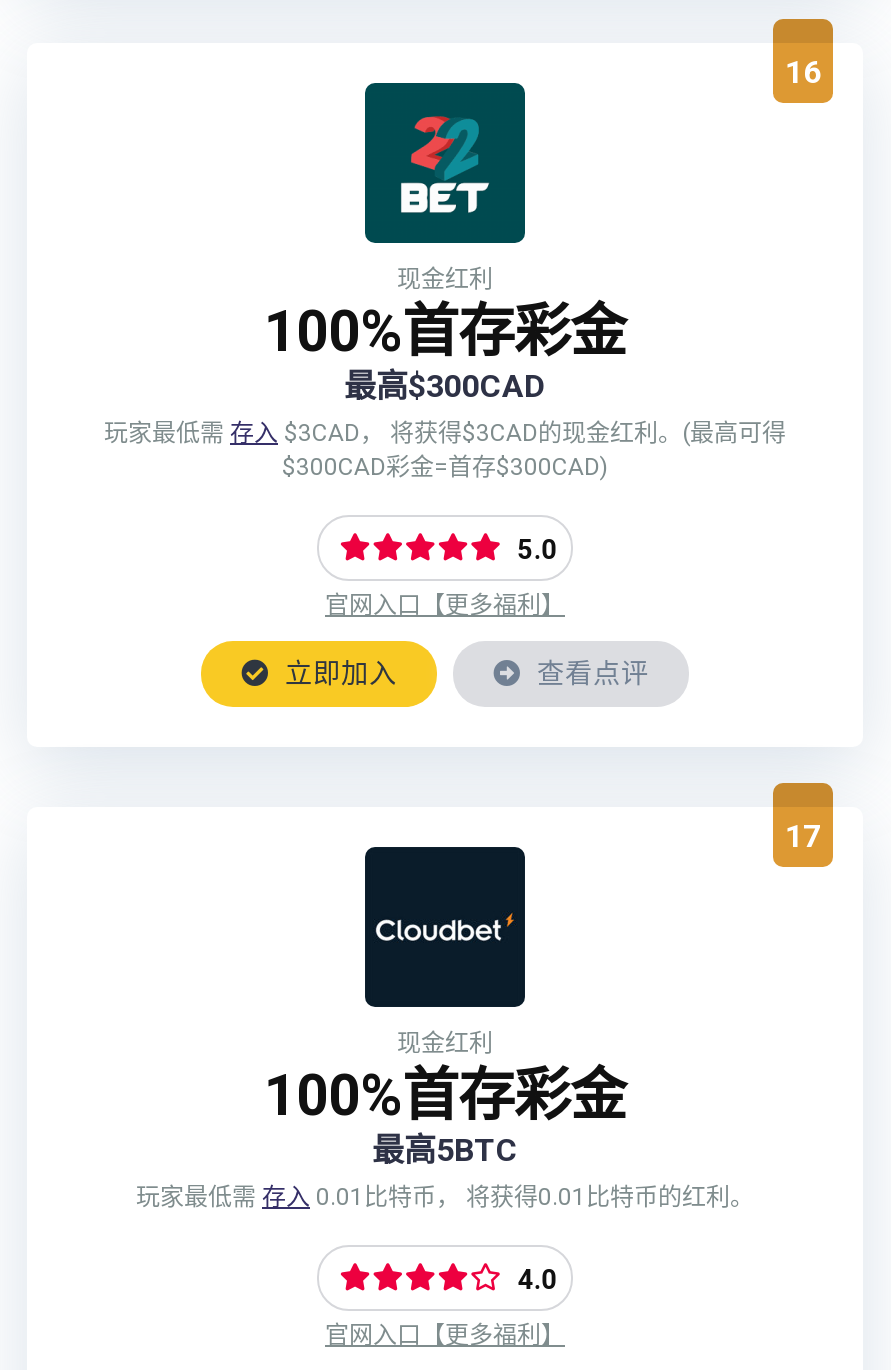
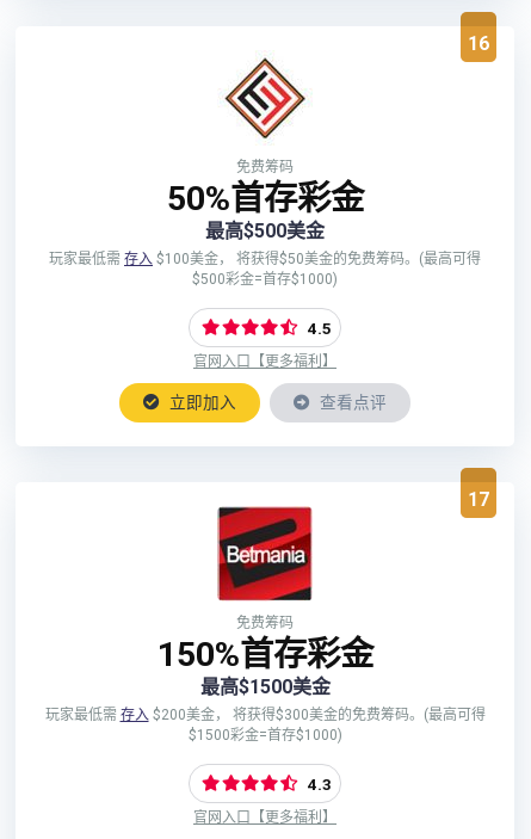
- [image]
- 现金红利
- 100%首存彩金
- 最高$300CAD
- 玩家最低需存入$3CAD， 将获得$3CAD的现金红利。(最高可得
- $300CAD彩金=首存$300CAD)
+ [image]
+ 免费筹码
+ 50%首存彩金
+ 最高$500美金
+ 玩家最低需存入$100美金， 将获得$50美金的免费筹码。(最高可得
+ $500彩金=首存$1000)

- 5.0
+ 4.5

- [image]
- 现金红利
- 100%首存彩金
- 最高5BTC
- 玩家最低需存入0.01比特币， 将获得0.01比特币的红利。
+ [image]
+ 免费筹码
+ 150%首存彩金
+ 最高$1500美金
+ 玩家最低需存入$200美金， 将获得$300美金的免费筹码。(最高可得
+ $1500彩金=首存$1000)

- 4.0
+ 4.3
